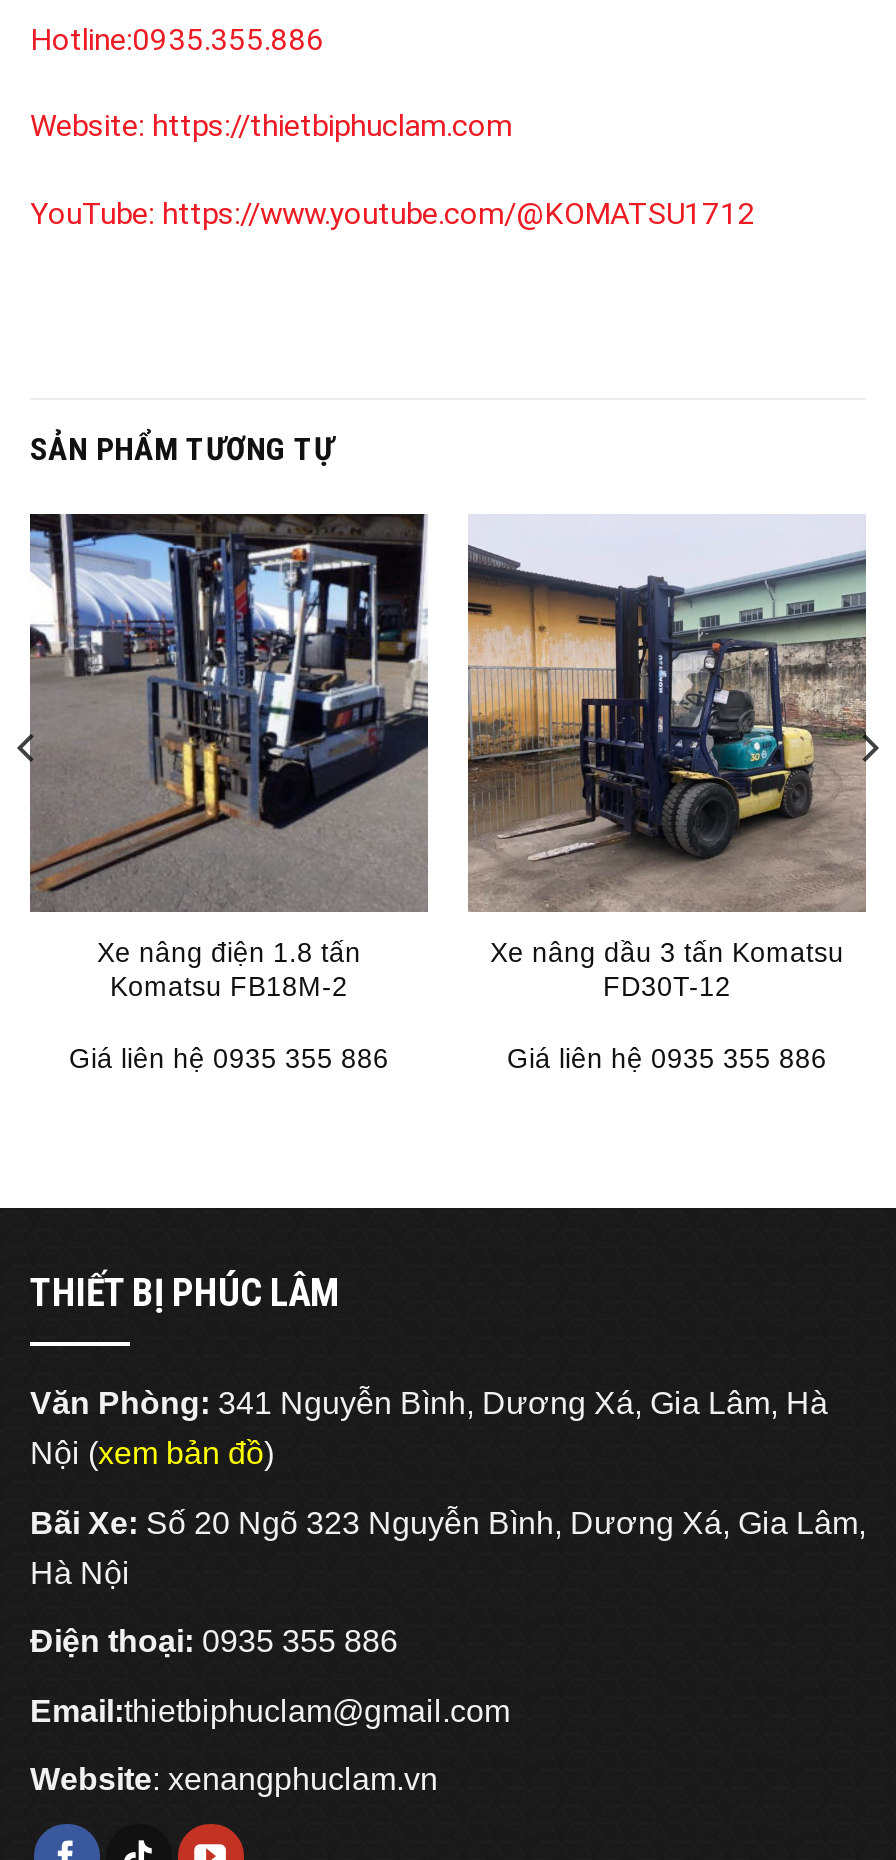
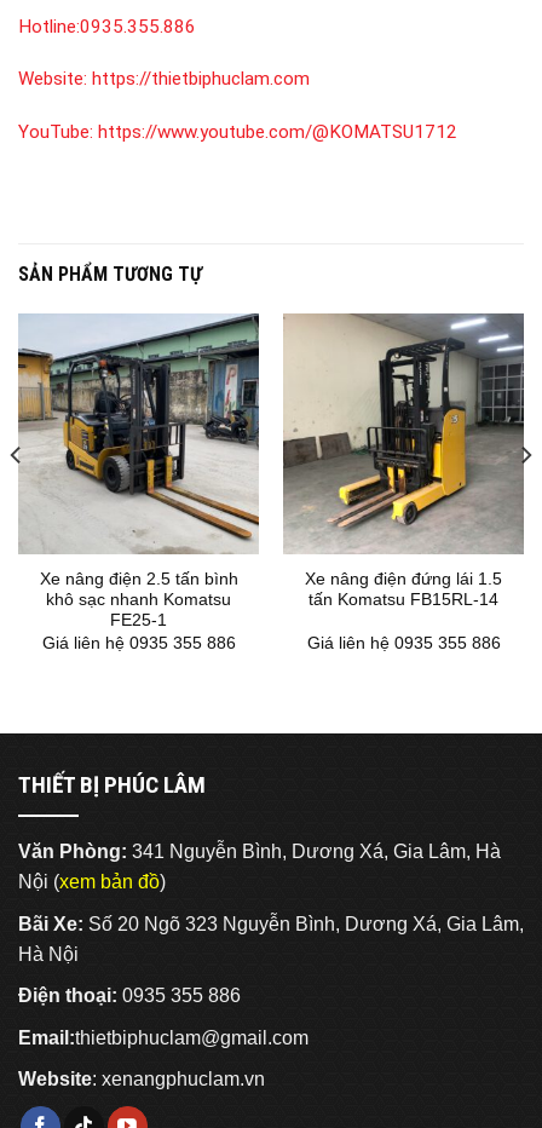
- [image]
- Xe nâng điện 1.8 tấn
- Komatsu FB18M-2
+ [image]
+ Xe nâng điện 2.5 tấn bình
+ khô sạc nhanh Komatsu
+ FE25-1

- [image]
- Xe nâng dầu 3 tấn Komatsu
- FD30T-12
+ [image]
+ Xe nâng điện đứng lái 1.5
+ tấn Komatsu FB15RL-14
